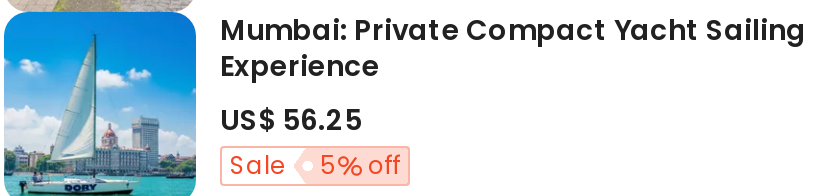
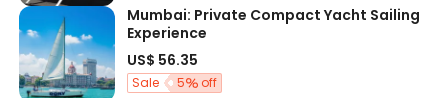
- US$ 56.25
+ US$ 56.35
